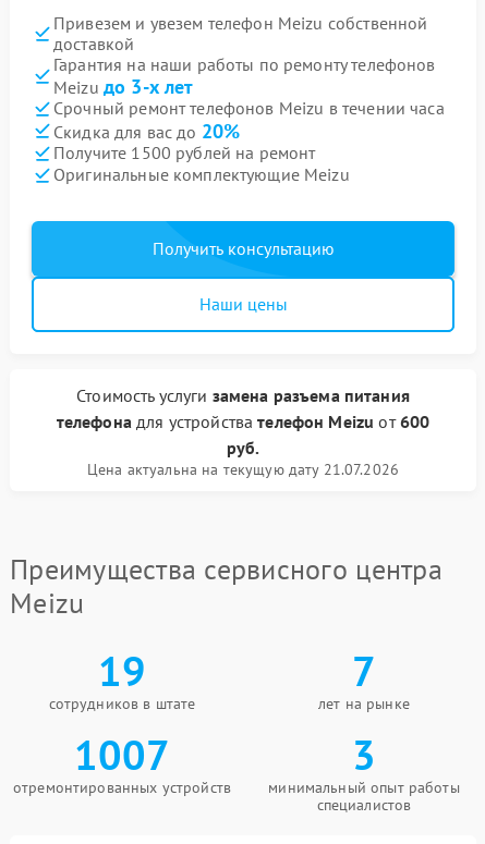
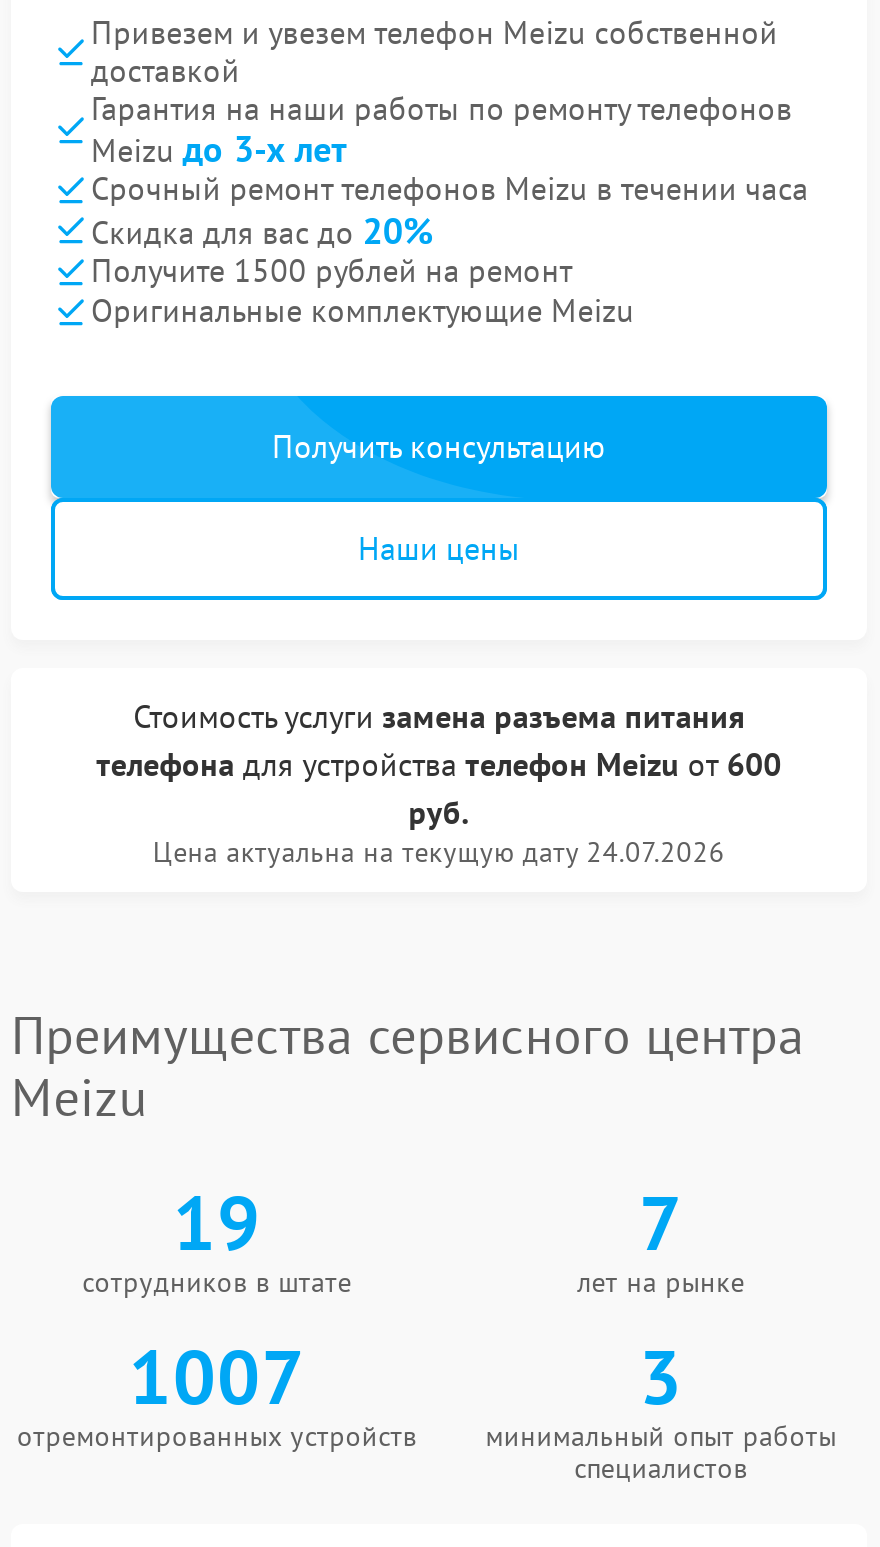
- Цена актуальна на текущую дату 21.07.2026
+ Цена актуальна на текущую дату 24.07.2026
